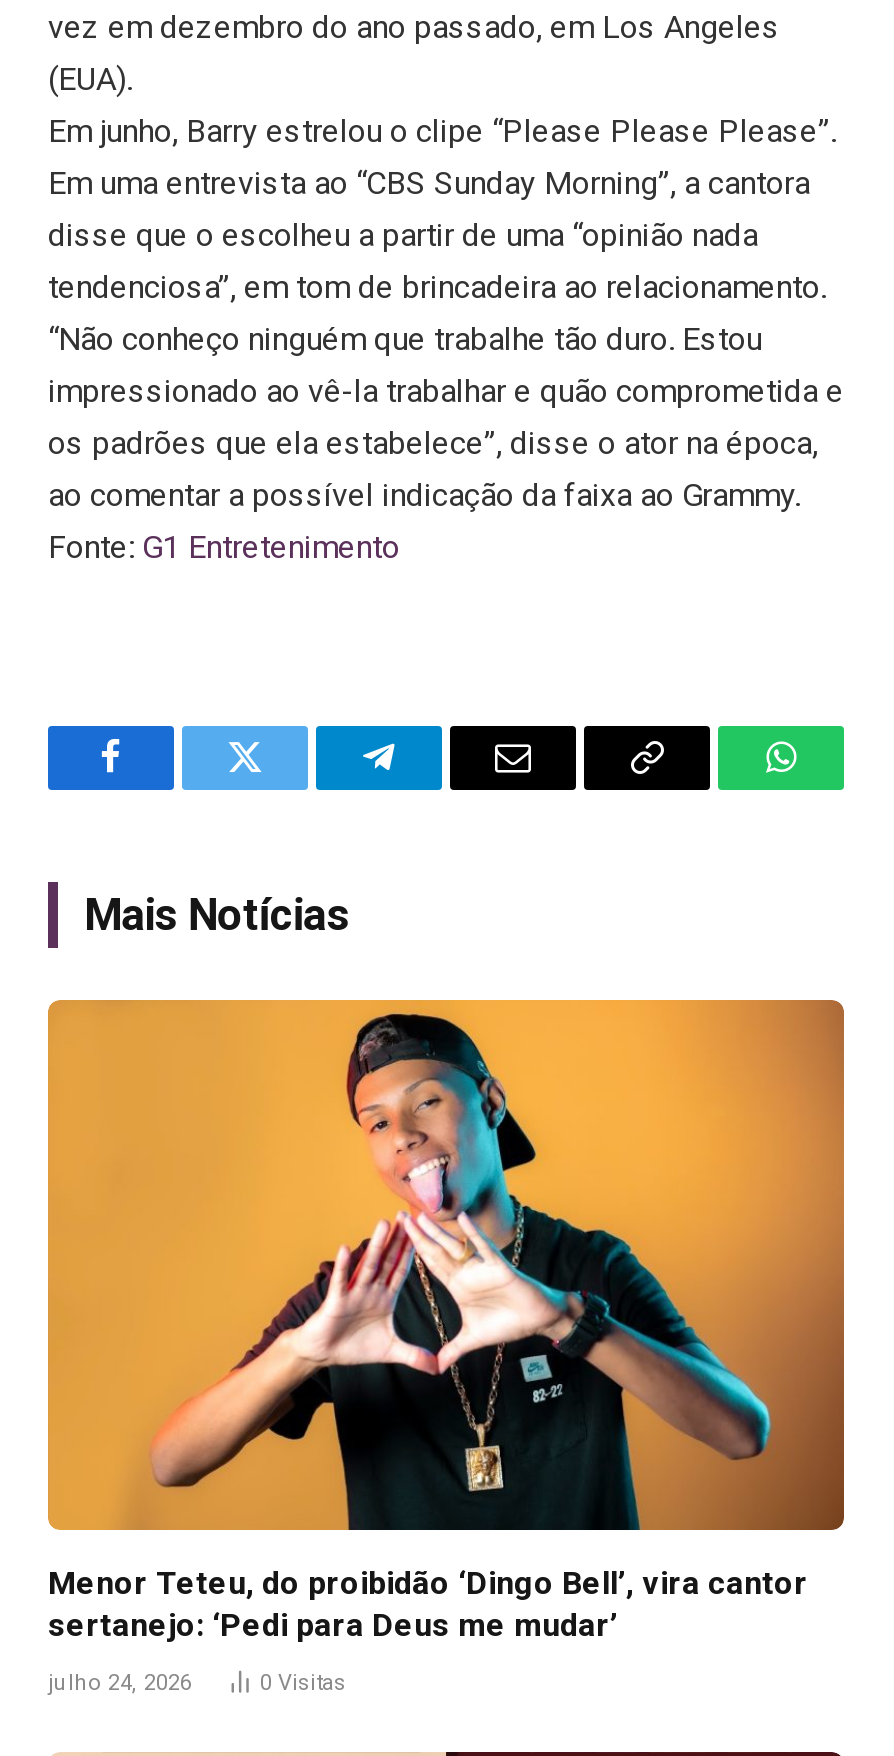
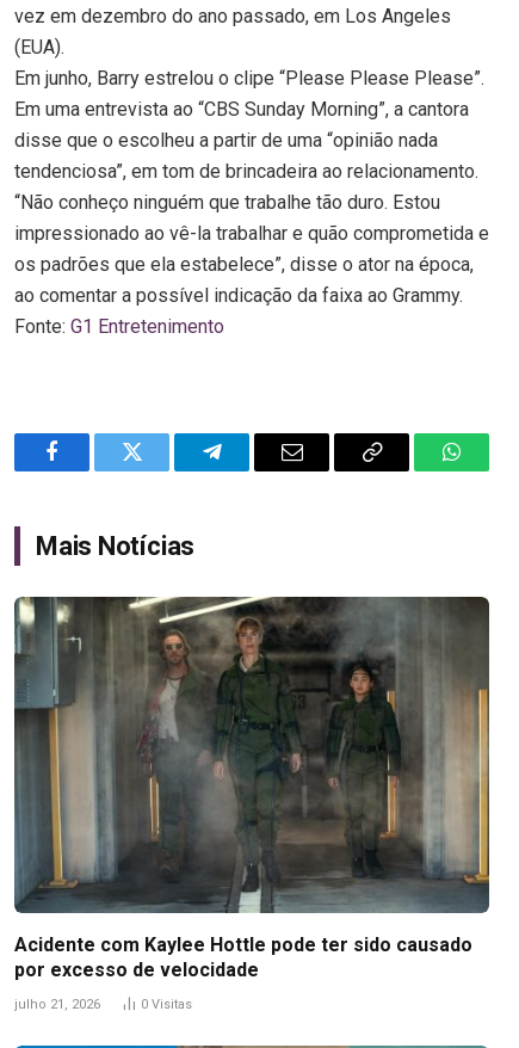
- [image]
- Menor Teteu, do proibidão ‘Dingo Bell’, vira cantor
- sertanejo: ‘Pedi para Deus me mudar’
+ [image]
+ Acidente com Kaylee Hottle pode ter sido causado
+ por excesso de velocidade

- julho 24, 2026
+ julho 21, 2026
